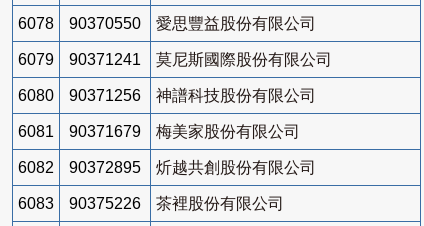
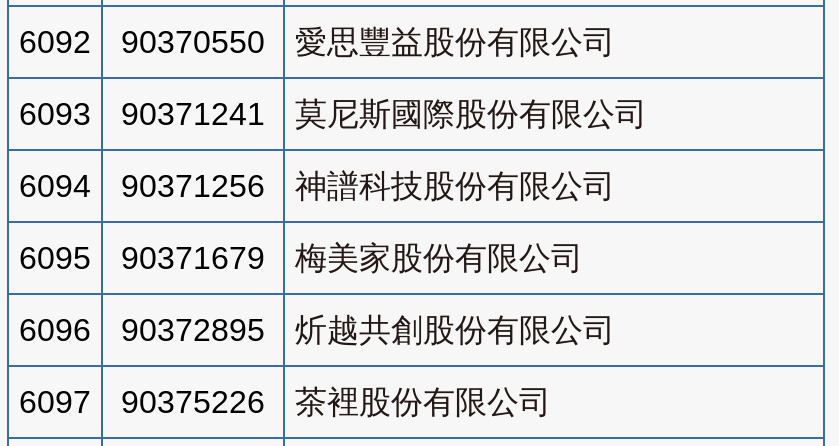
- 6078 90370550 愛思豐益股份有限公司
+ 6092 90370550 愛思豐益股份有限公司

- 6079 90371241 莫尼斯國際股份有限公司
+ 6093 90371241 莫尼斯國際股份有限公司

- 6080 90371256 神譜科技股份有限公司
+ 6094 90371256 神譜科技股份有限公司

- 6081 90371679 梅美家股份有限公司
+ 6095 90371679 梅美家股份有限公司

- 6082 90372895 炘越共創股份有限公司
+ 6096 90372895 炘越共創股份有限公司

- 6083 90375226 茶裡股份有限公司
+ 6097 90375226 茶裡股份有限公司
